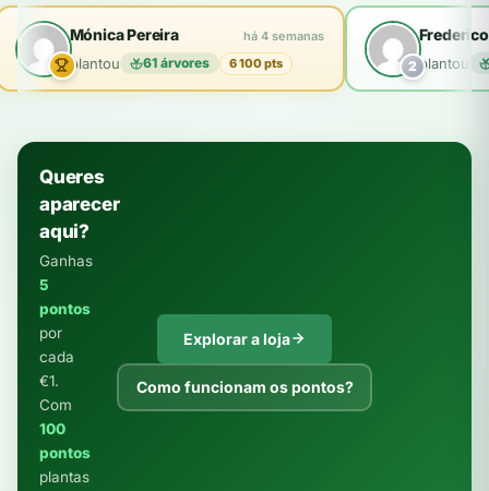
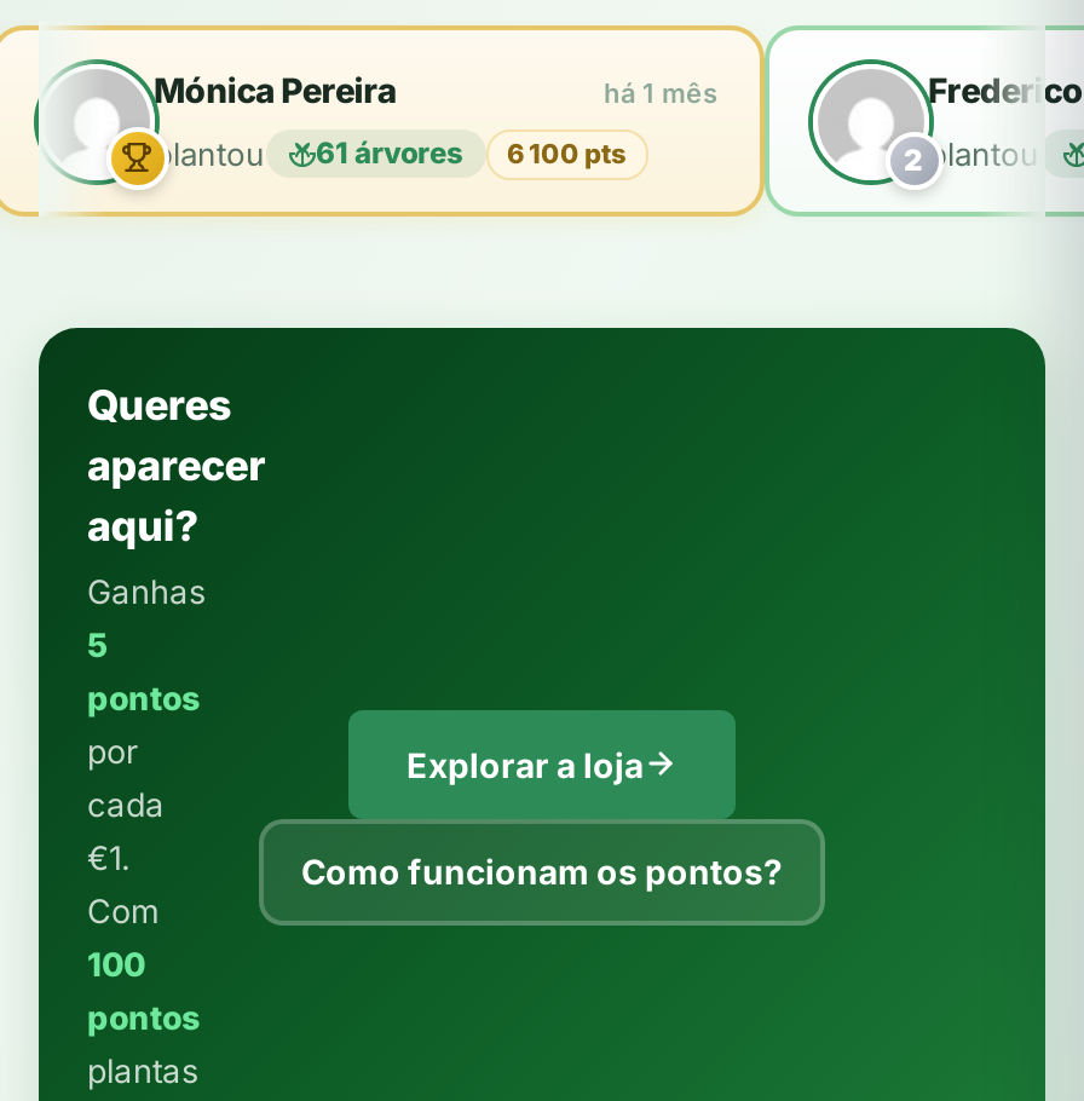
- há 4 semanas
+ há 1 mês
